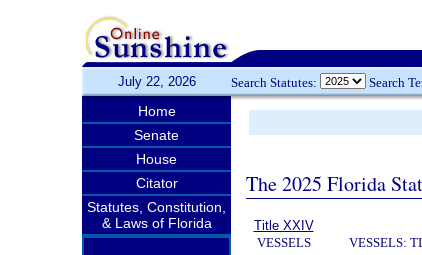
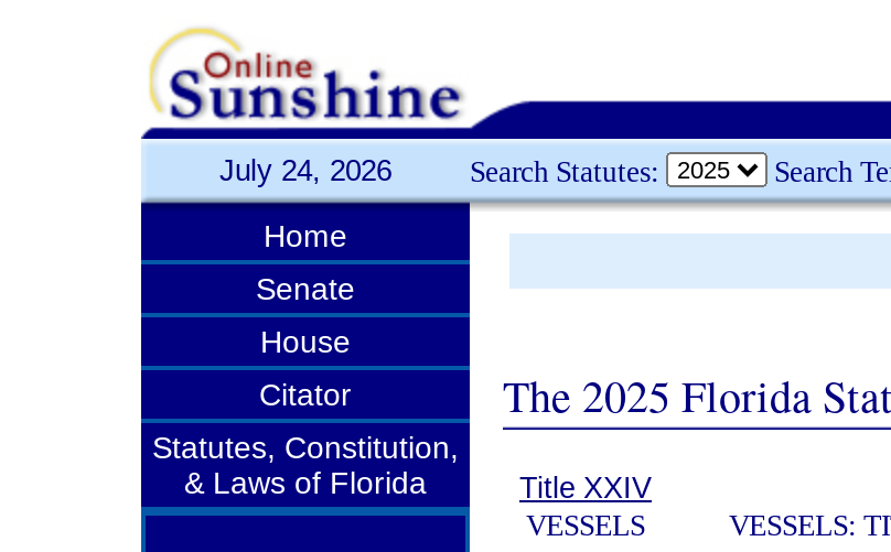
- July 22, 2026
+ July 24, 2026
